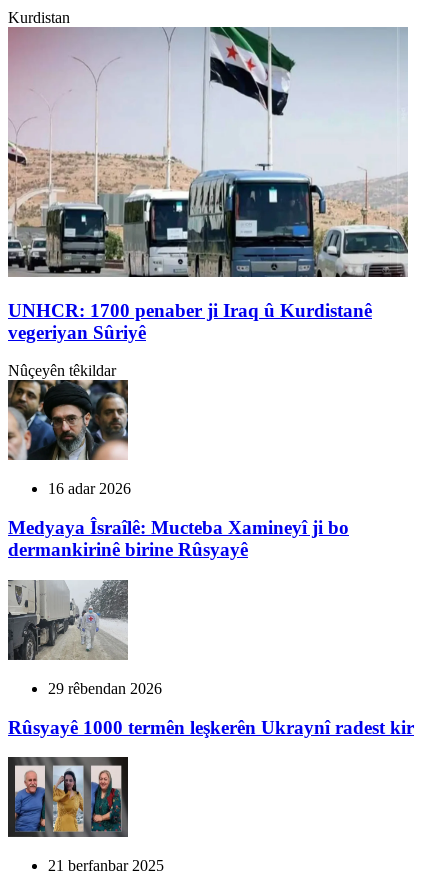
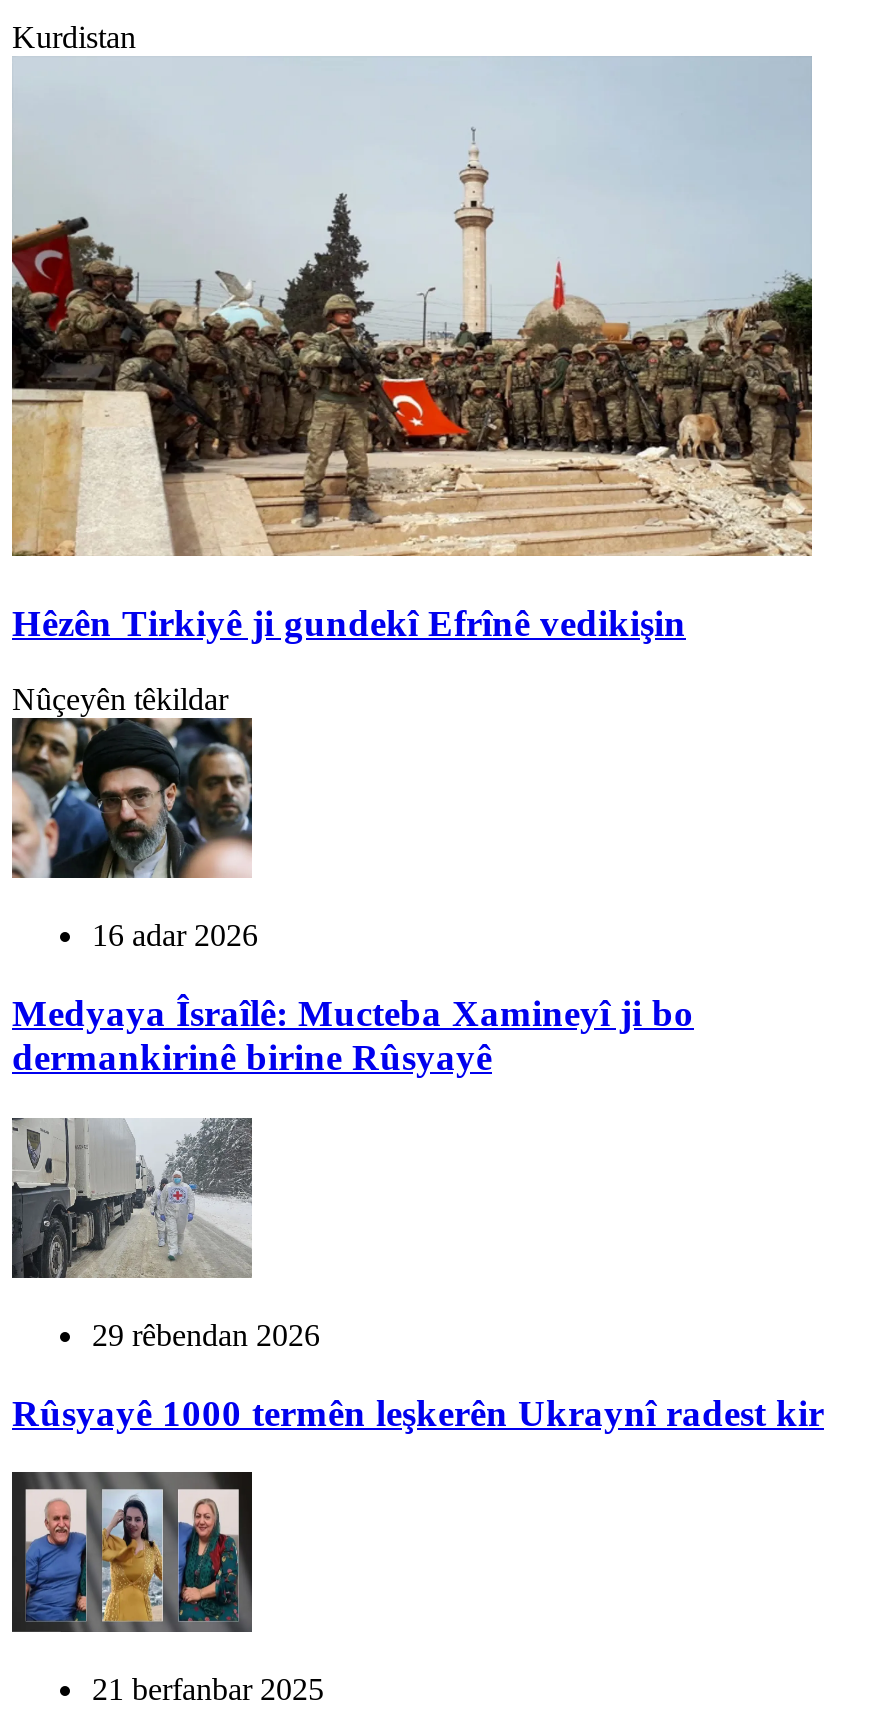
- [image]
- UNHCR: 1700 penaber ji Iraq û Kurdistanê
- vegeriyan Sûriyê
+ [image]
+ Hêzên Tirkiyê ji gundekî Efrînê vedikişin
